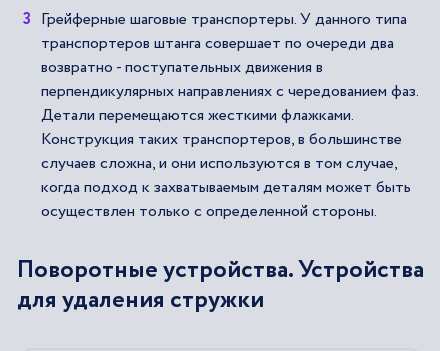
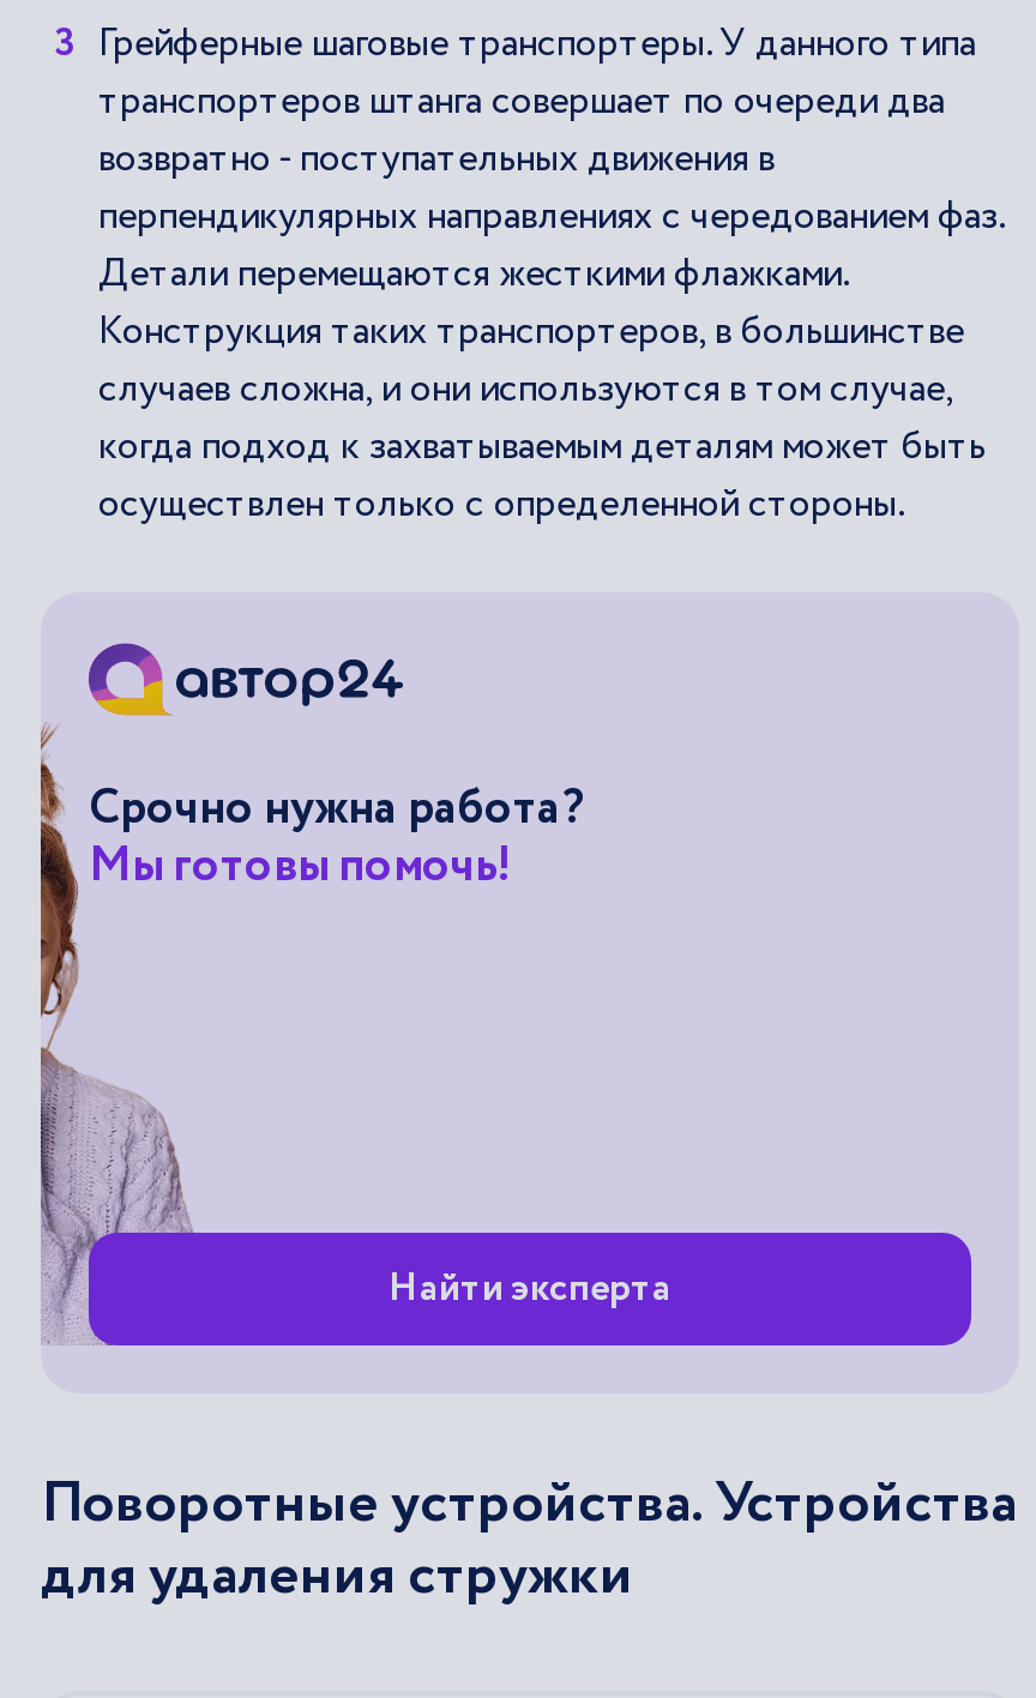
+ [image]
+ Срочно нужна работа?
+ Мы готовы помочь!

+ Найти эксперта
